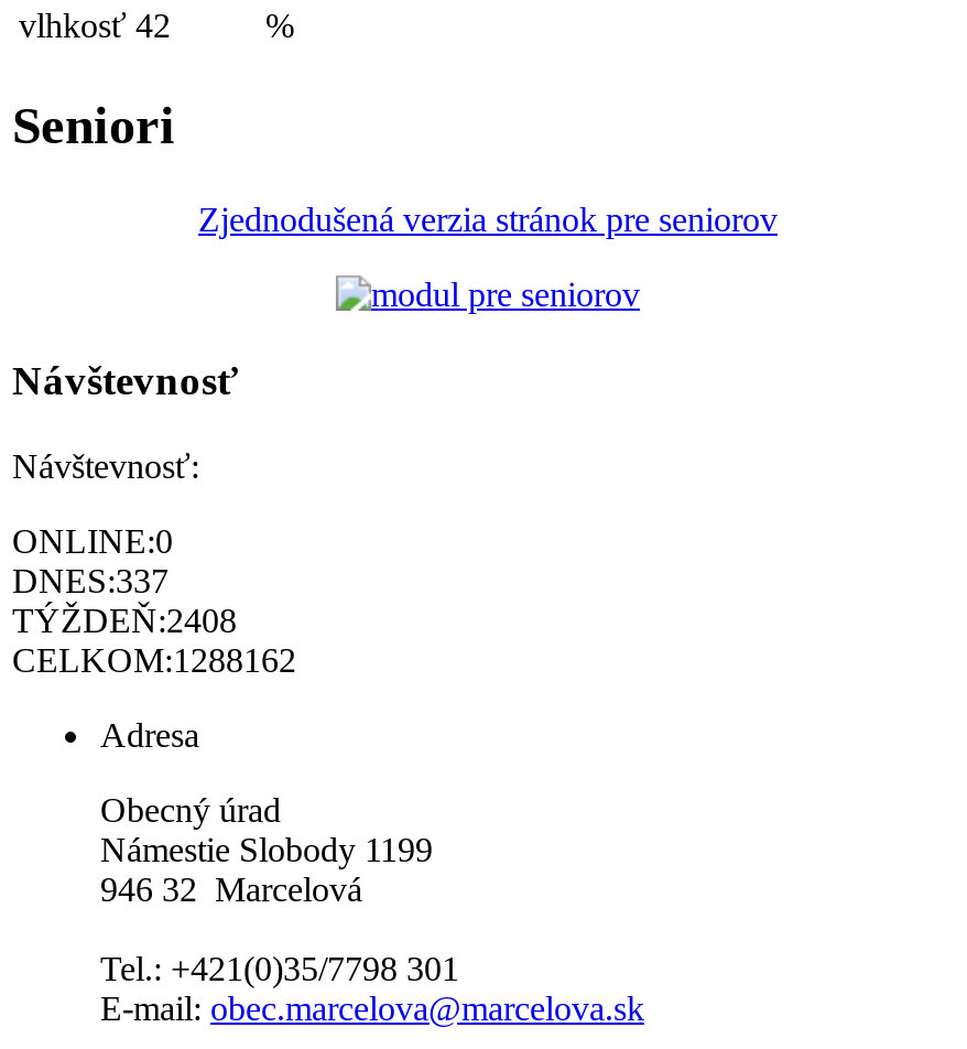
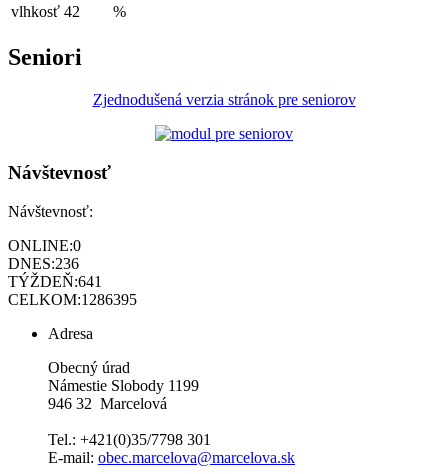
- DNES:337
+ DNES:236

- TÝŽDEŇ:2408
+ TÝŽDEŇ:641

- CELKOM:1288162
+ CELKOM:1286395
